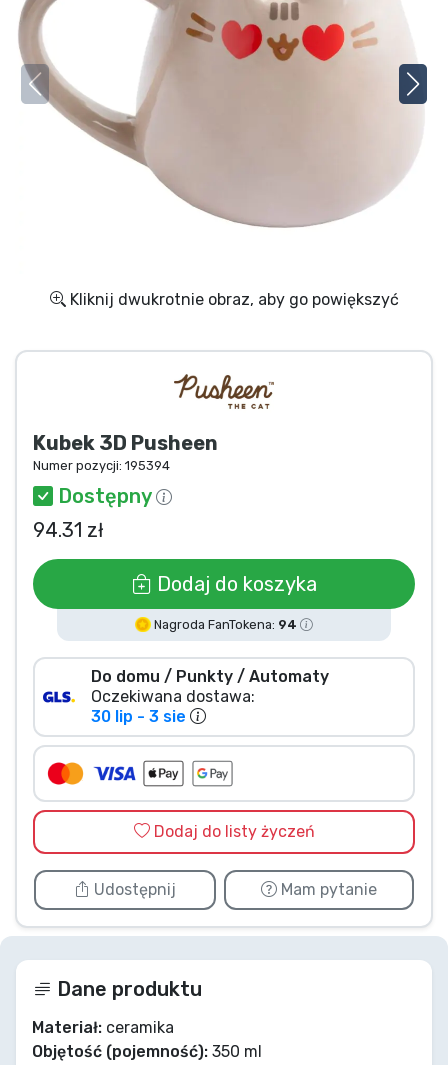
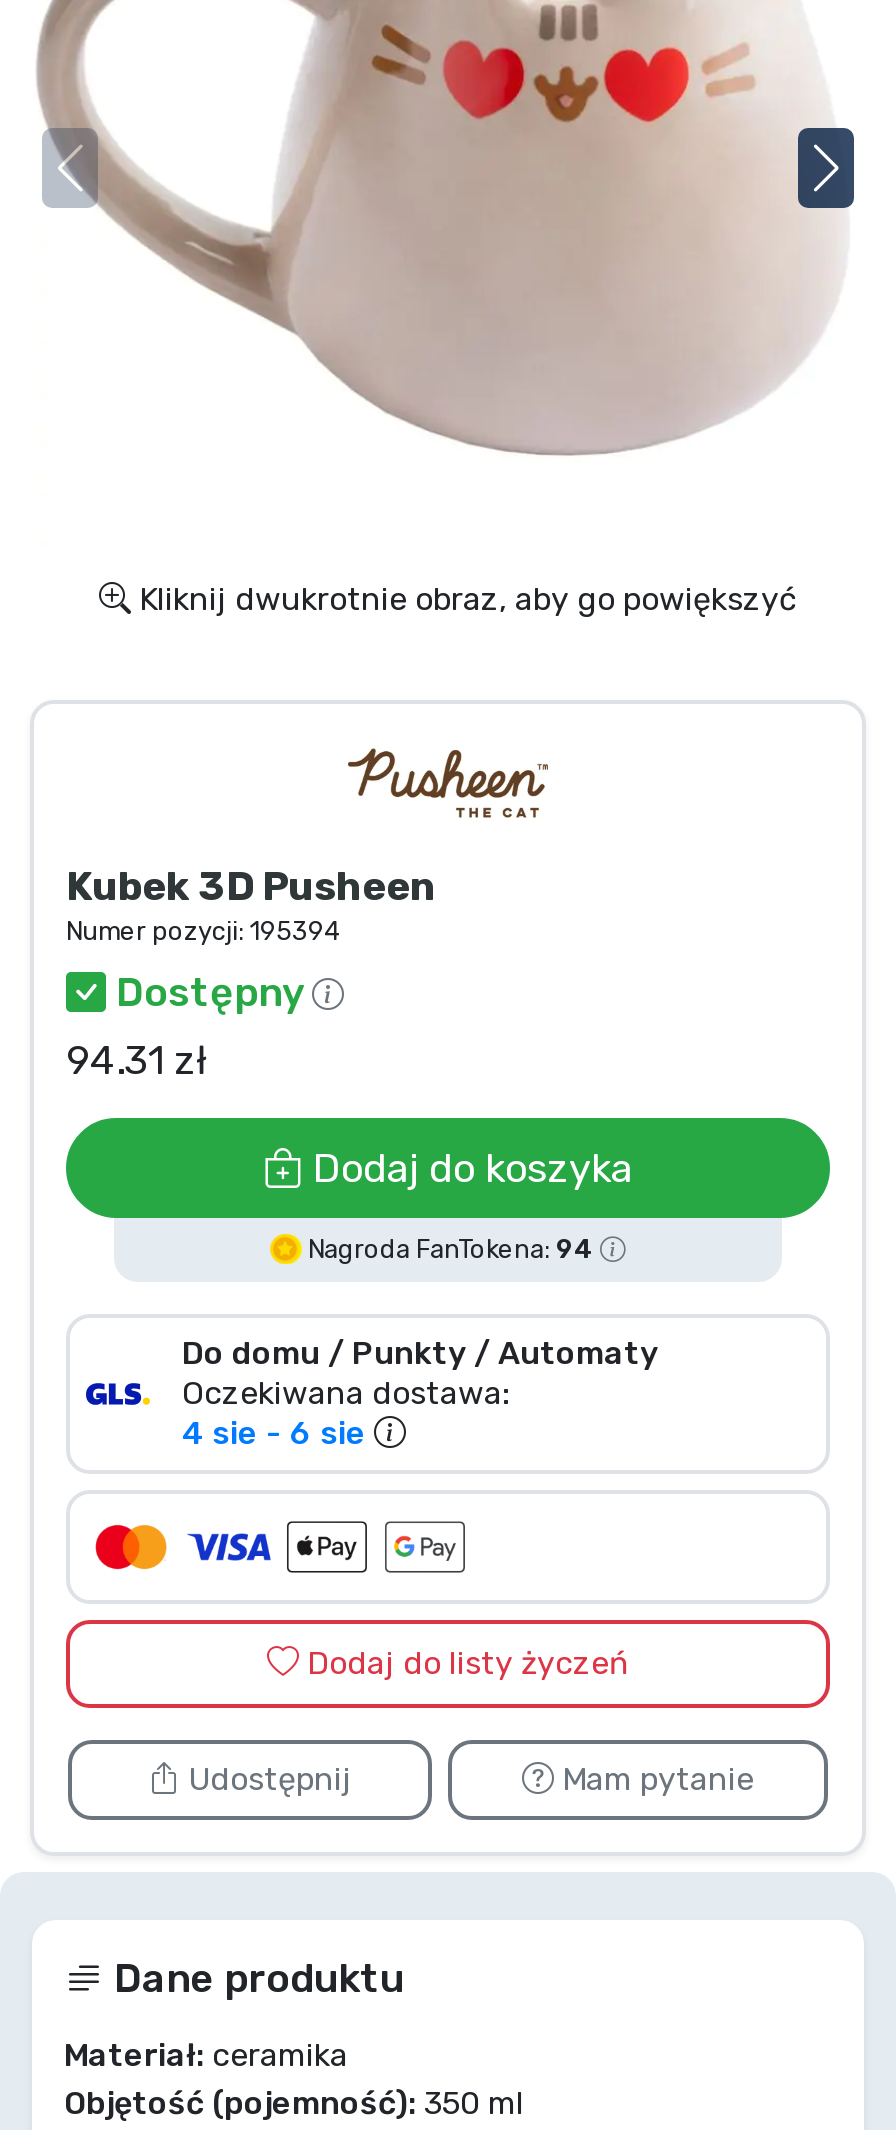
- 30 lip - 3 sie
+ 4 sie - 6 sie
